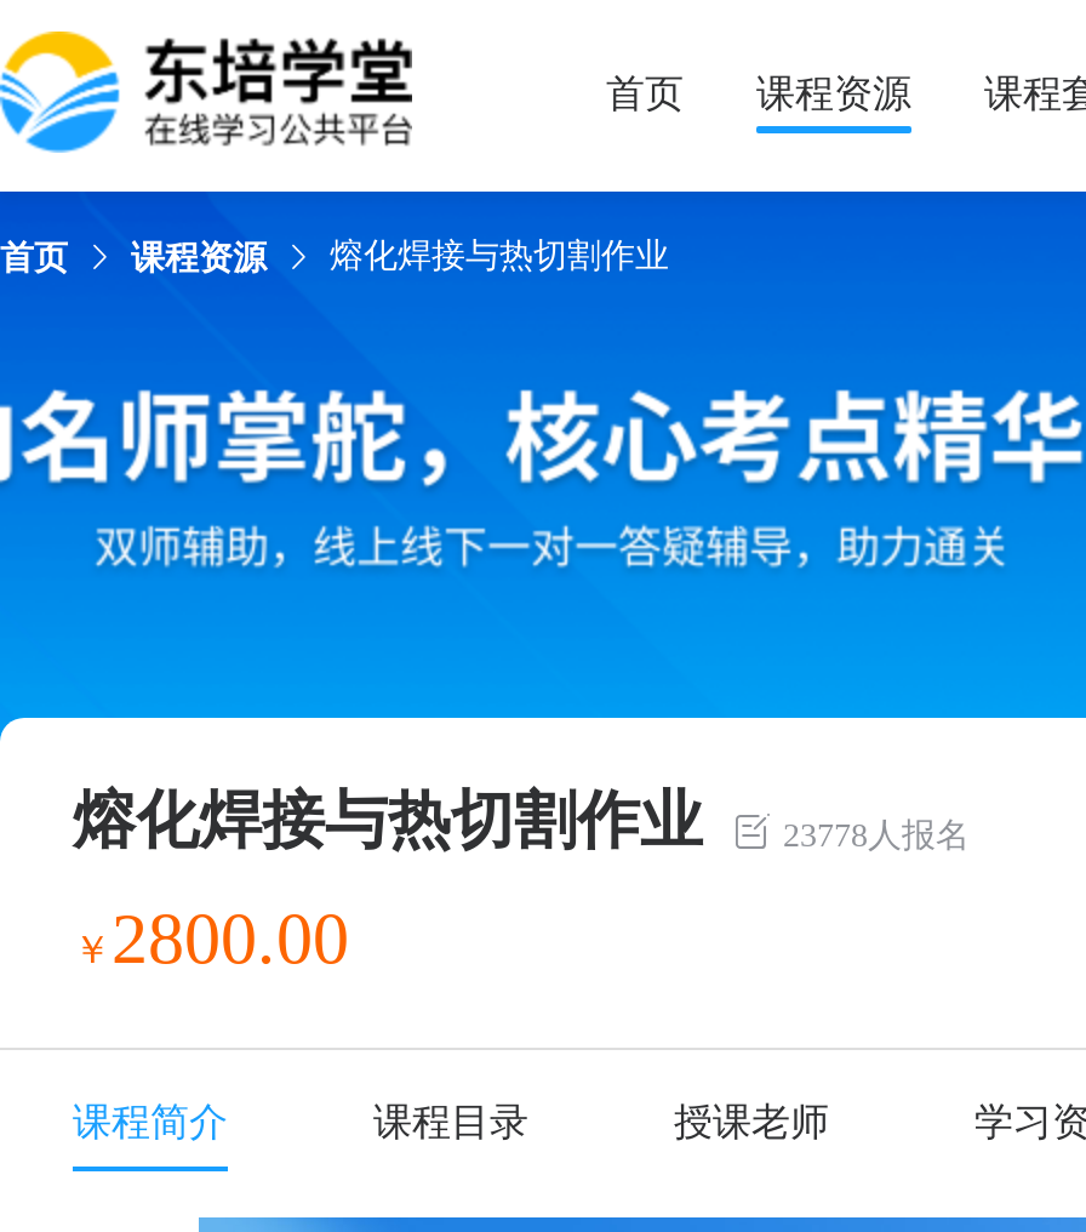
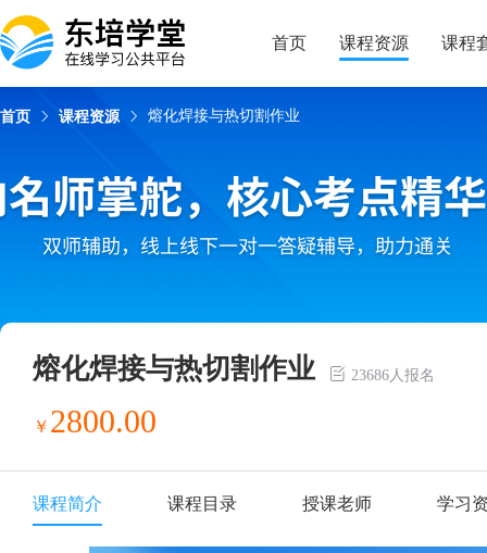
- 熔化焊接与热切割作业 23778人报名
+ 熔化焊接与热切割作业 23686人报名
